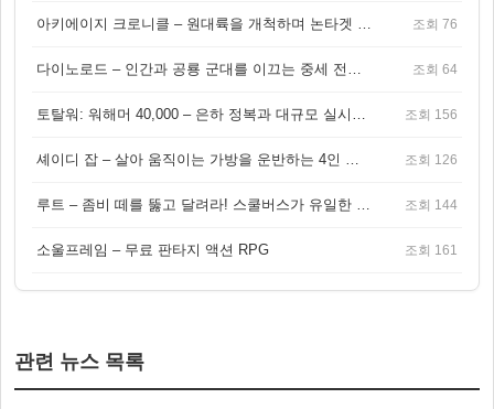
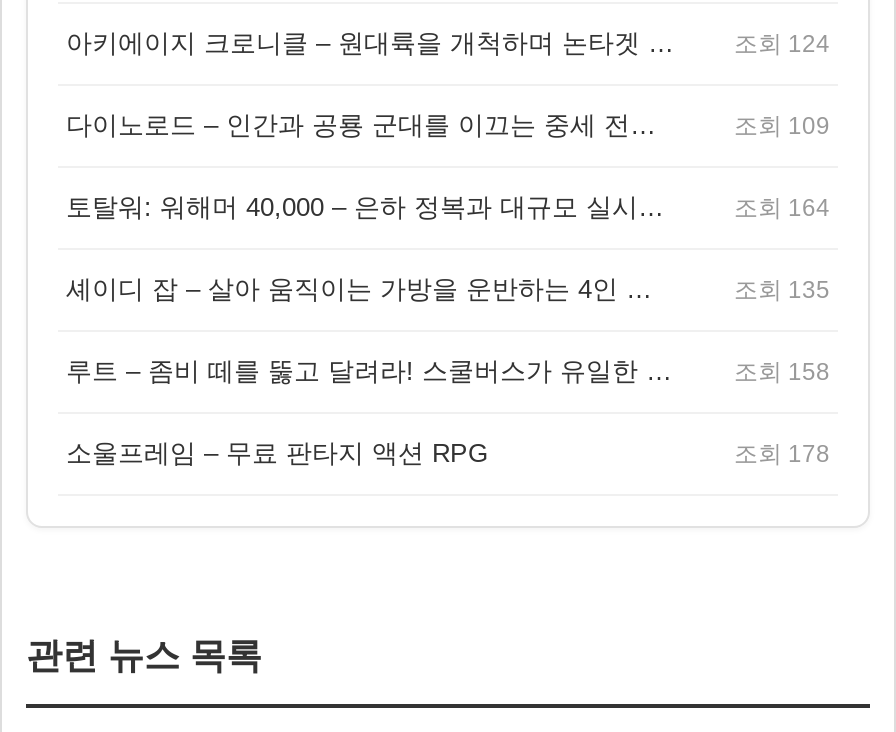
- 조회 76
+ 조회 124

- 조회 64
+ 조회 109

- 조회 156
+ 조회 164

- 조회 126
+ 조회 135

- 조회 144
+ 조회 158

- 조회 161
+ 조회 178
